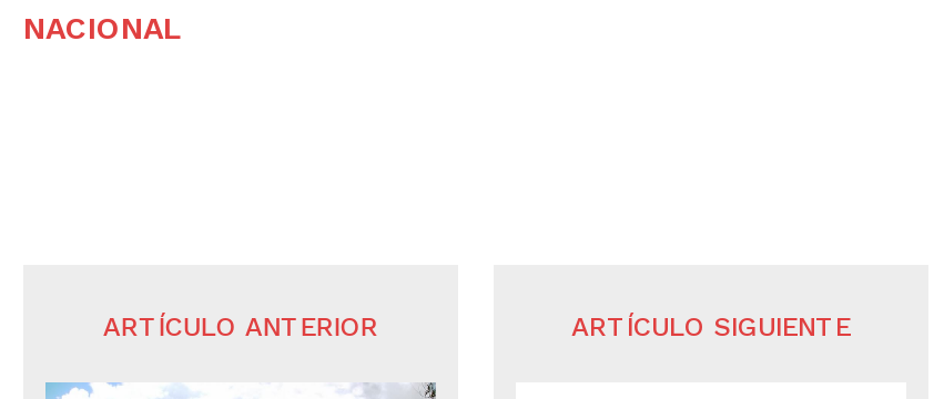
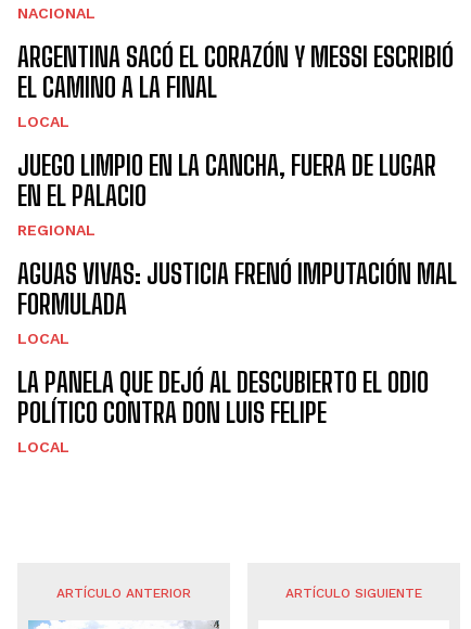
+ ARGENTINA SACÓ EL CORAZÓN Y MESSI ESCRIBIÓ
+ EL CAMINO A LA FINAL
+ LOCAL
+ JUEGO LIMPIO EN LA CANCHA, FUERA DE LUGAR
+ EN EL PALACIO
+ REGIONAL
+ AGUAS VIVAS: JUSTICIA FRENÓ IMPUTACIÓN MAL
+ FORMULADA
+ LOCAL
+ LA PANELA QUE DEJÓ AL DESCUBIERTO EL ODIO
+ POLÍTICO CONTRA DON LUIS FELIPE
+ LOCAL
